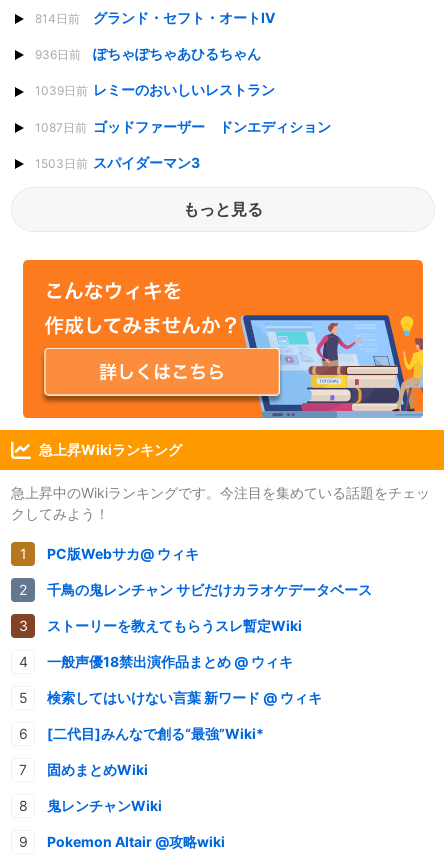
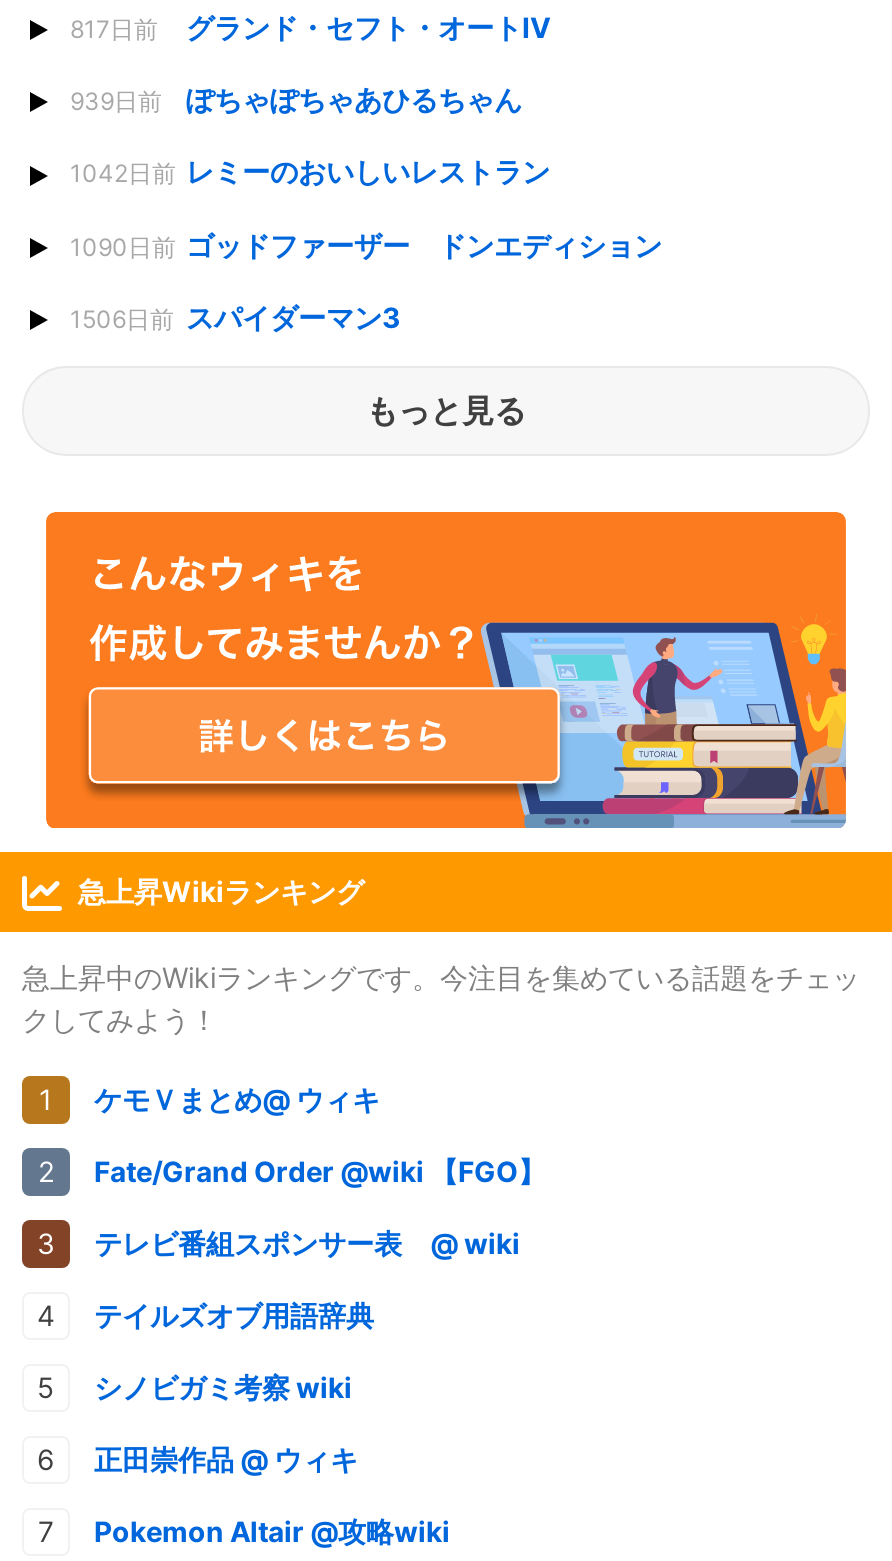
- 814日前 グランド・セフト・オートIV
+ 817日前 グランド・セフト・オートIV

- 936日前 ぽちゃぽちゃあひるちゃん
+ 939日前 ぽちゃぽちゃあひるちゃん

- 1039日前 レミーのおいしいレストラン
+ 1042日前 レミーのおいしいレストラン

- 1087日前 ゴッドファーザー ドンエディション
+ 1090日前 ゴッドファーザー ドンエディション

- 1503日前 スパイダーマン3
+ 1506日前 スパイダーマン3

- PC版Webサカ@ ウィキ
- 千鳥の鬼レンチャン サビだけカラオケデータベース
- ストーリーを教えてもらうスレ暫定Wiki
- 一般声優18禁出演作品まとめ @ ウィキ
- 検索してはいけない言葉 新ワード @ ウィキ
- [二代目]みんなで創る“最強”Wiki*
- 固めまとめWiki
- 鬼レンチャンWiki
+ ケモＶまとめ@ ウィキ
+ Fate/Grand Order @wiki 【FGO】
+ テレビ番組スポンサー表 @ wiki
+ テイルズオブ用語辞典
+ シノビガミ考察 wiki
+ 正田崇作品 @ ウィキ
